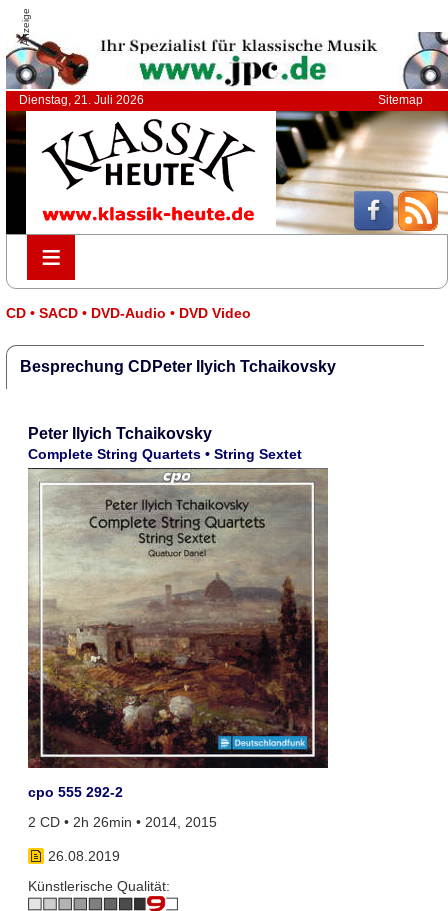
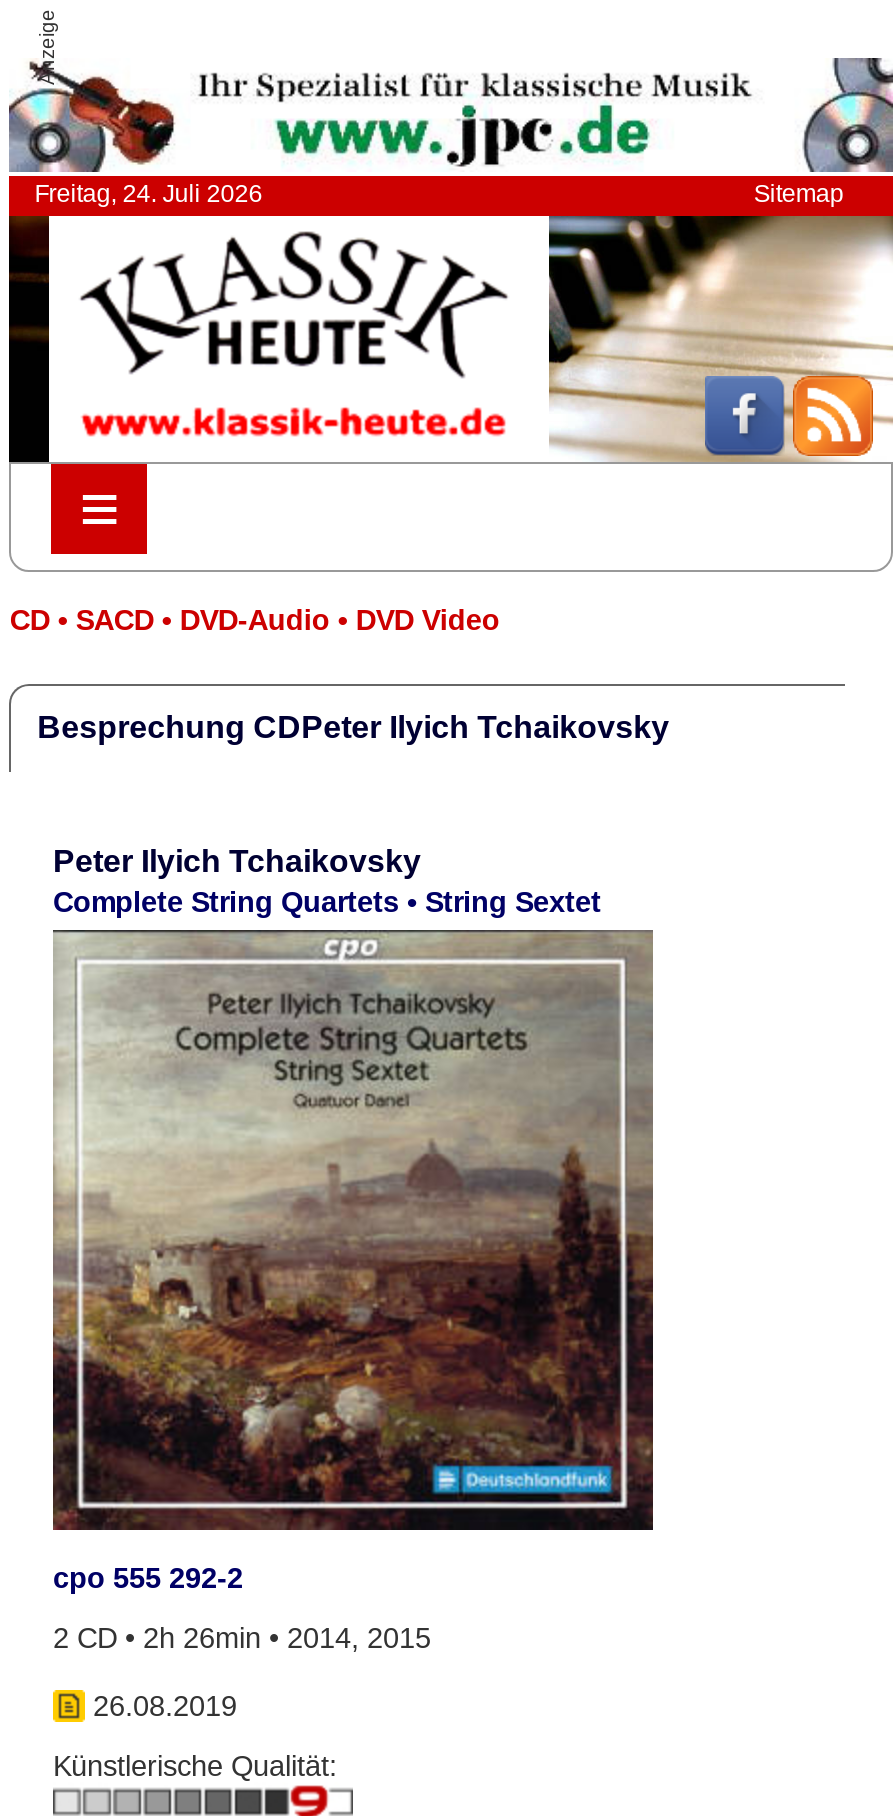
- Dienstag, 21. Juli 2026
+ Freitag, 24. Juli 2026
